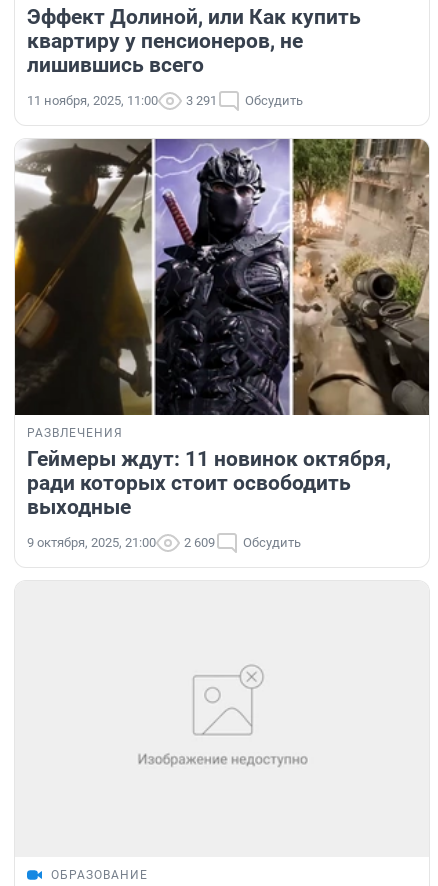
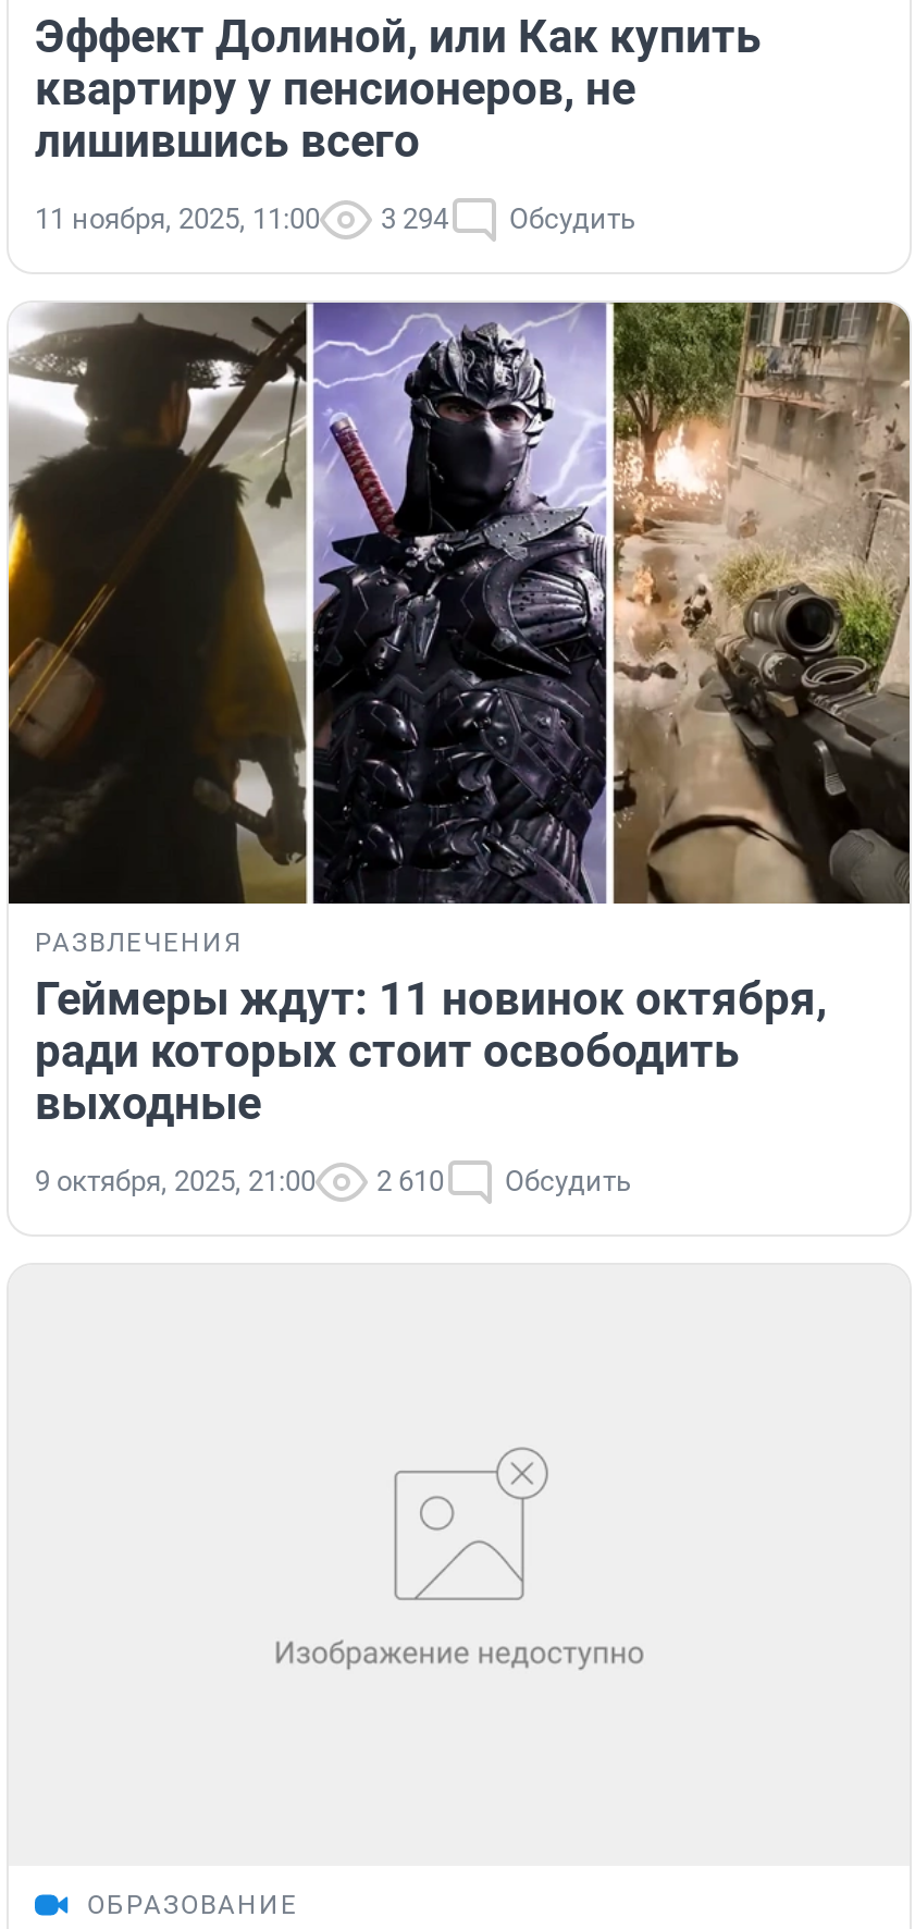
- 11 ноября, 2025, 11:00 3 291 Обсудить
+ 11 ноября, 2025, 11:00 3 294 Обсудить

- 9 октября, 2025, 21:00 2 609 Обсудить
+ 9 октября, 2025, 21:00 2 610 Обсудить
